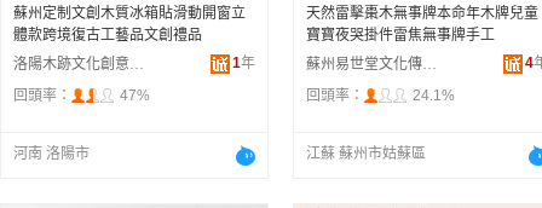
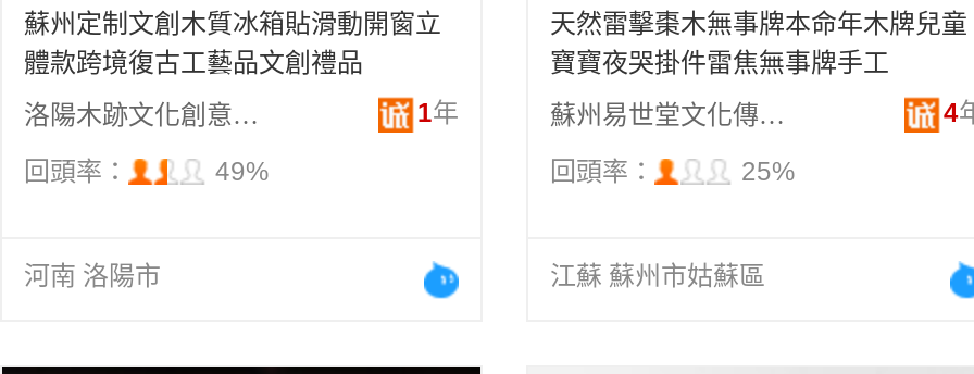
- 47%
+ 49%

- 24.1%
+ 25%
